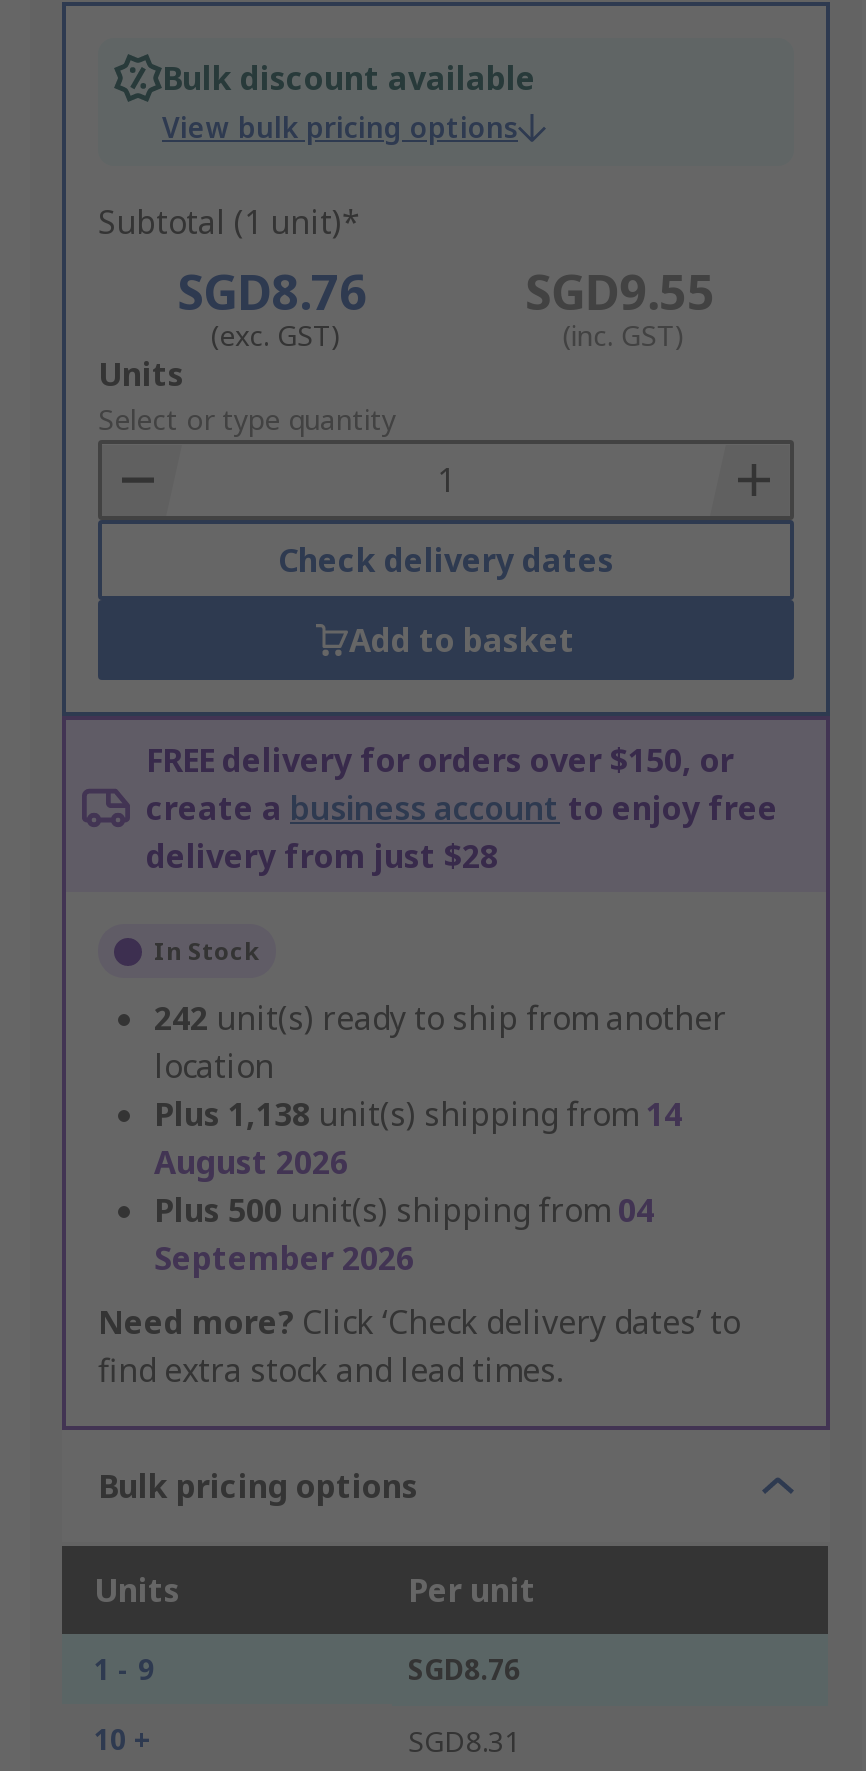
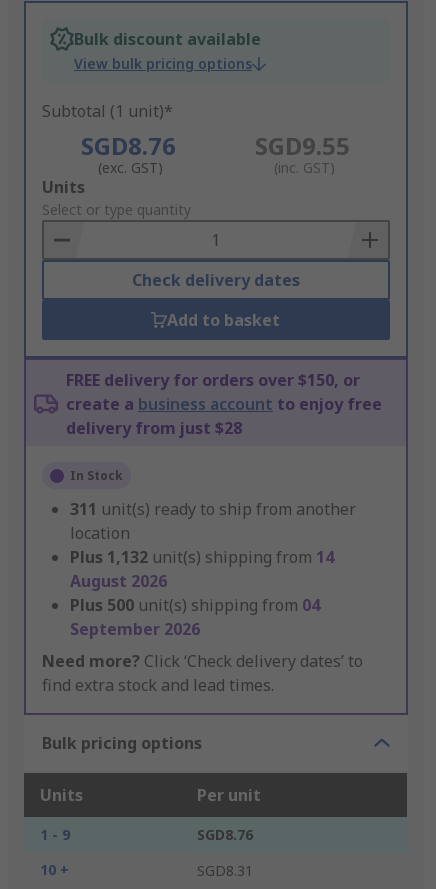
- 242 unit(s) ready to ship from another
+ 311 unit(s) ready to ship from another

- Plus 1,138 unit(s) shipping from 14
+ Plus 1,132 unit(s) shipping from 14
